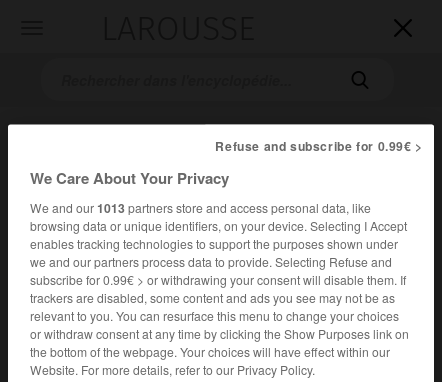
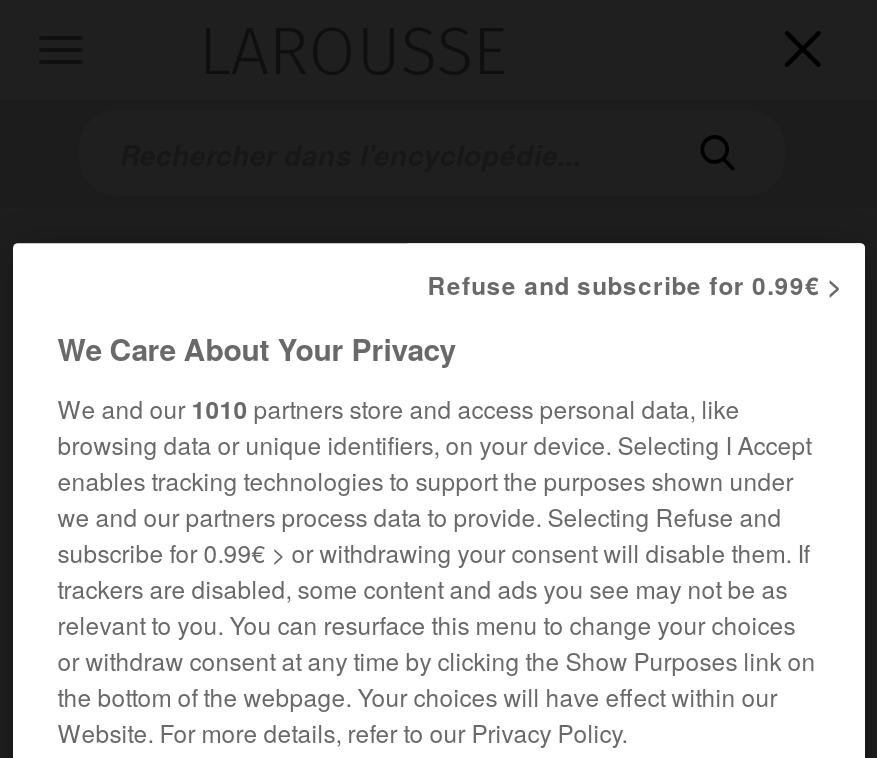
- We and our 1013 partners store and access personal data, like
+ We and our 1010 partners store and access personal data, like
